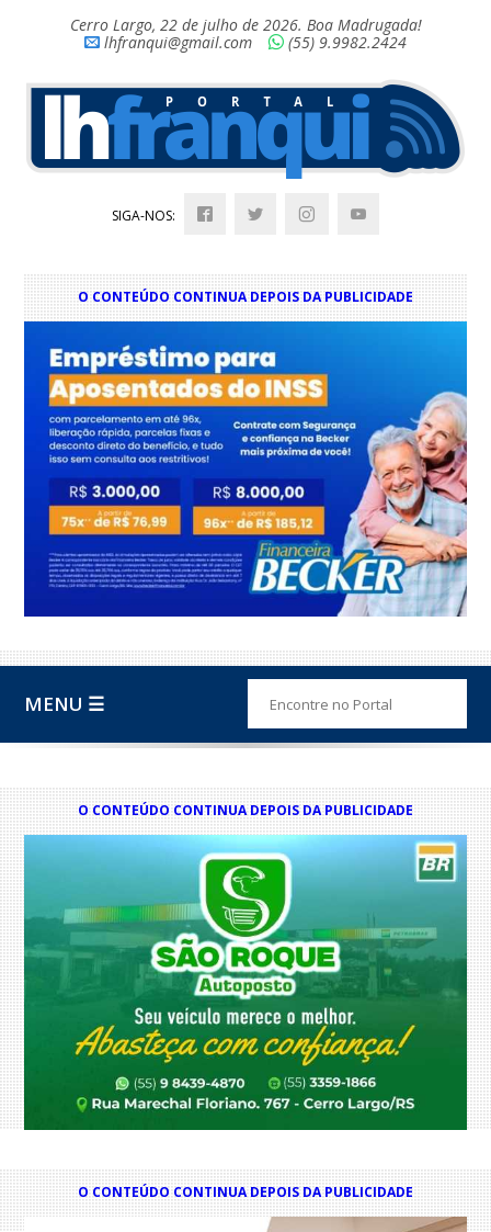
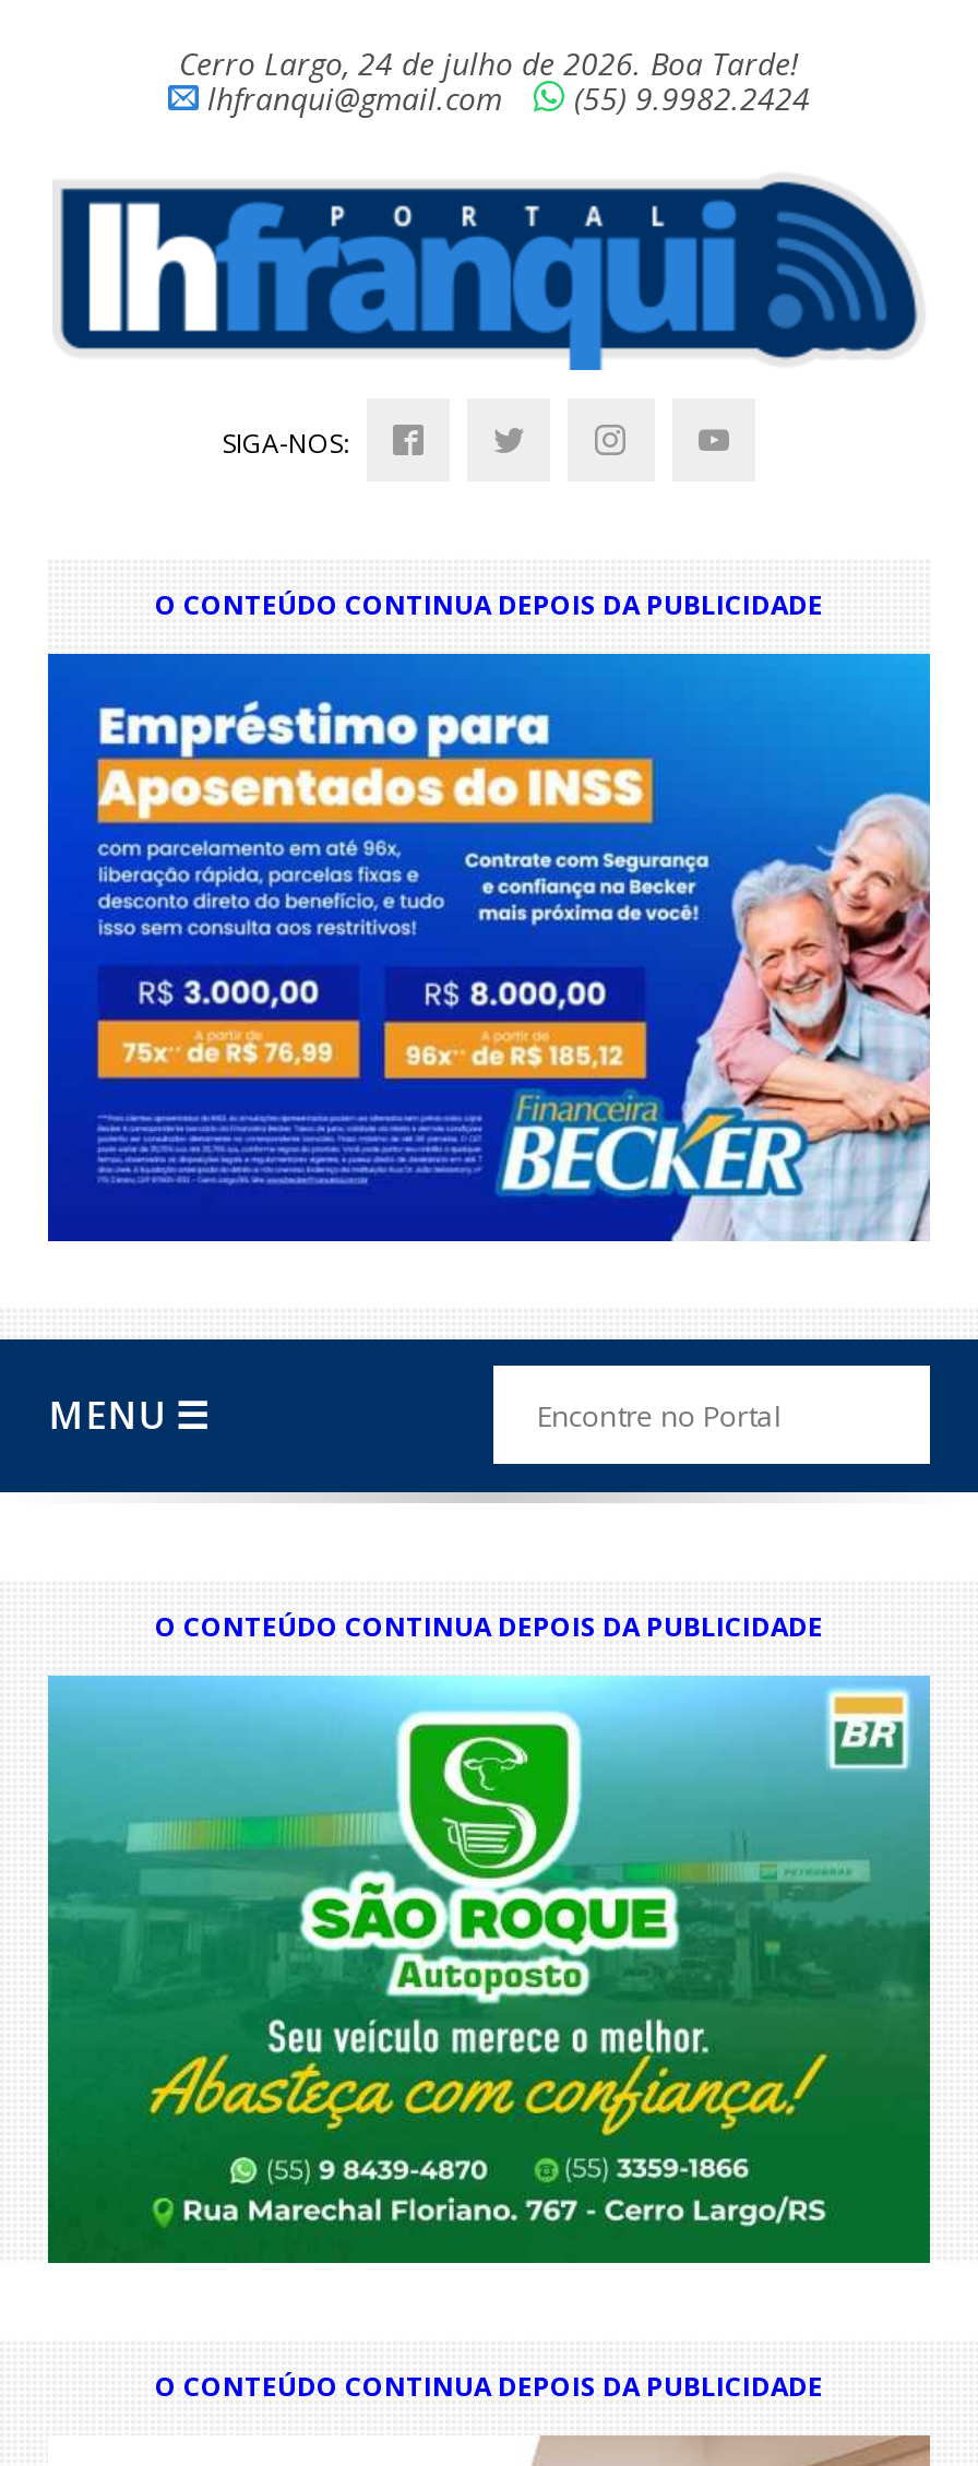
- Cerro Largo, 22 de julho de 2026. Boa Madrugada!
+ Cerro Largo, 24 de julho de 2026. Boa Tarde!
